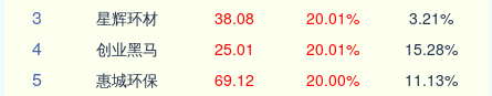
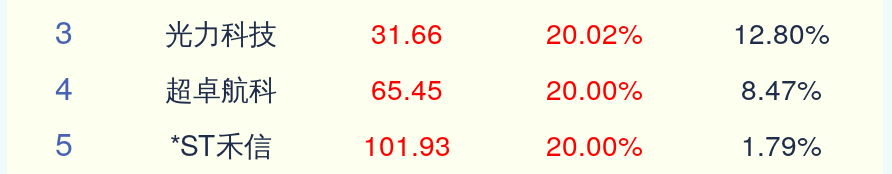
- 星辉环材
- 38.08
- 20.01%
- 3.21%
+ 光力科技
+ 31.66
+ 20.02%
+ 12.80%

- 创业黑马
- 25.01
- 20.01%
- 15.28%
+ 超卓航科
+ 65.45
+ 20.00%
+ 8.47%

- 惠城环保
- 69.12
+ *ST禾信
+ 101.93

- 11.13%
+ 1.79%
